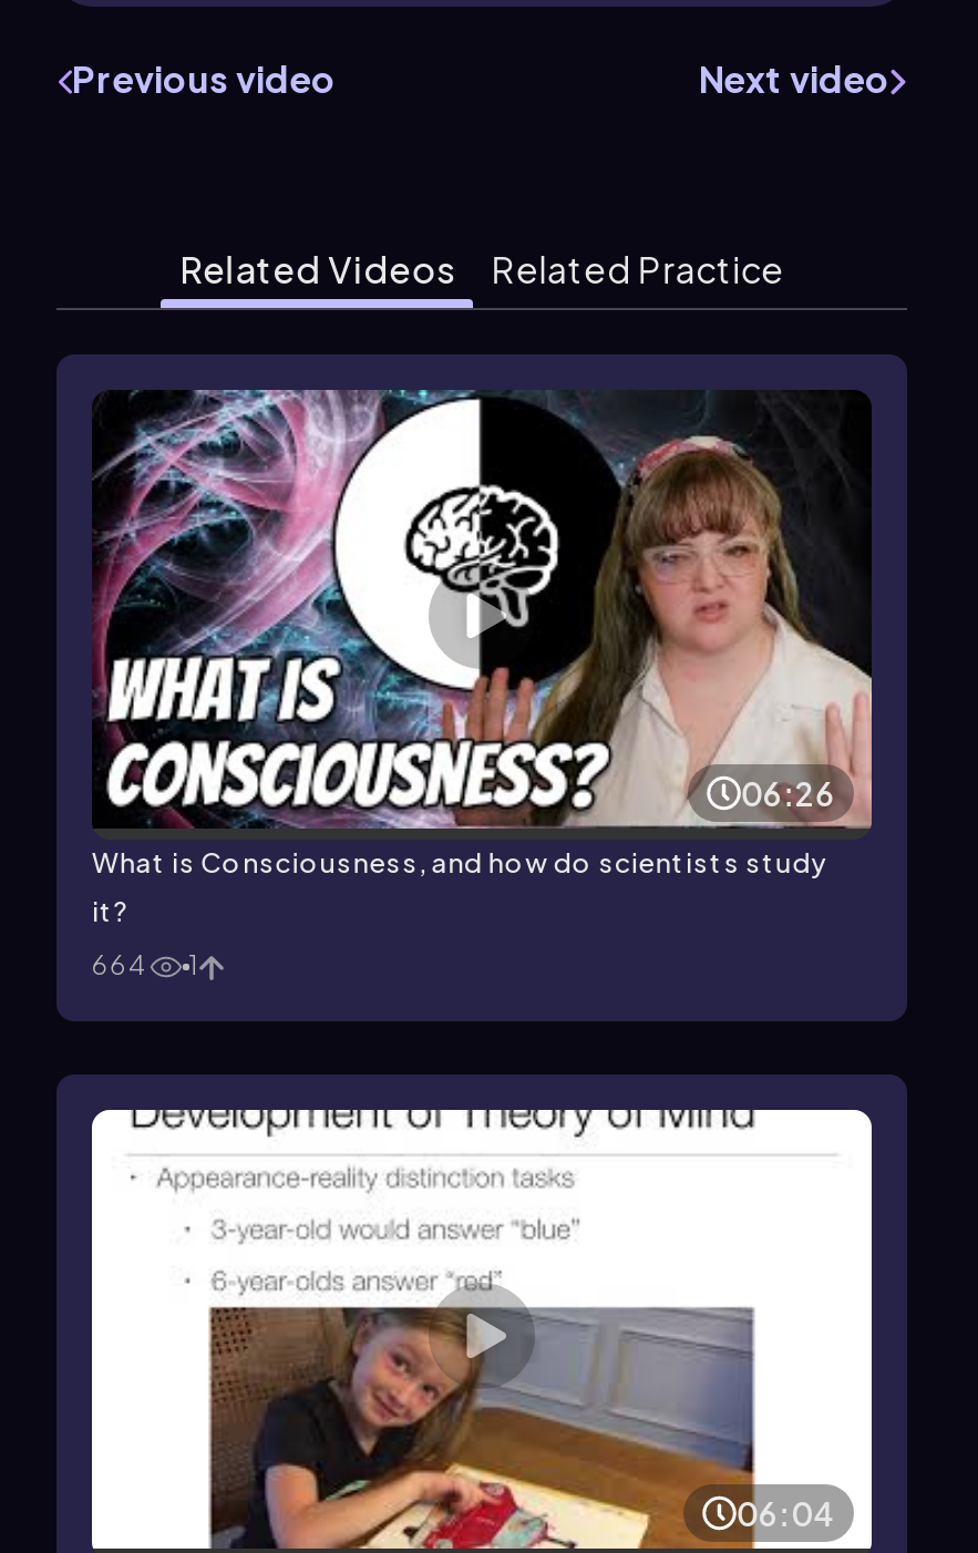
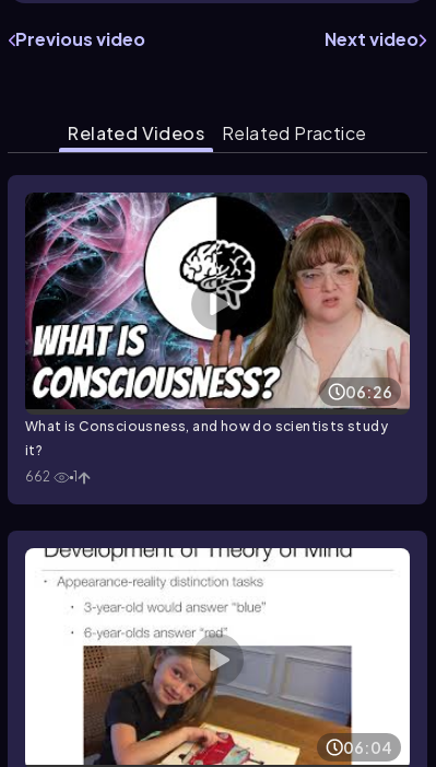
- 664
+ 662
